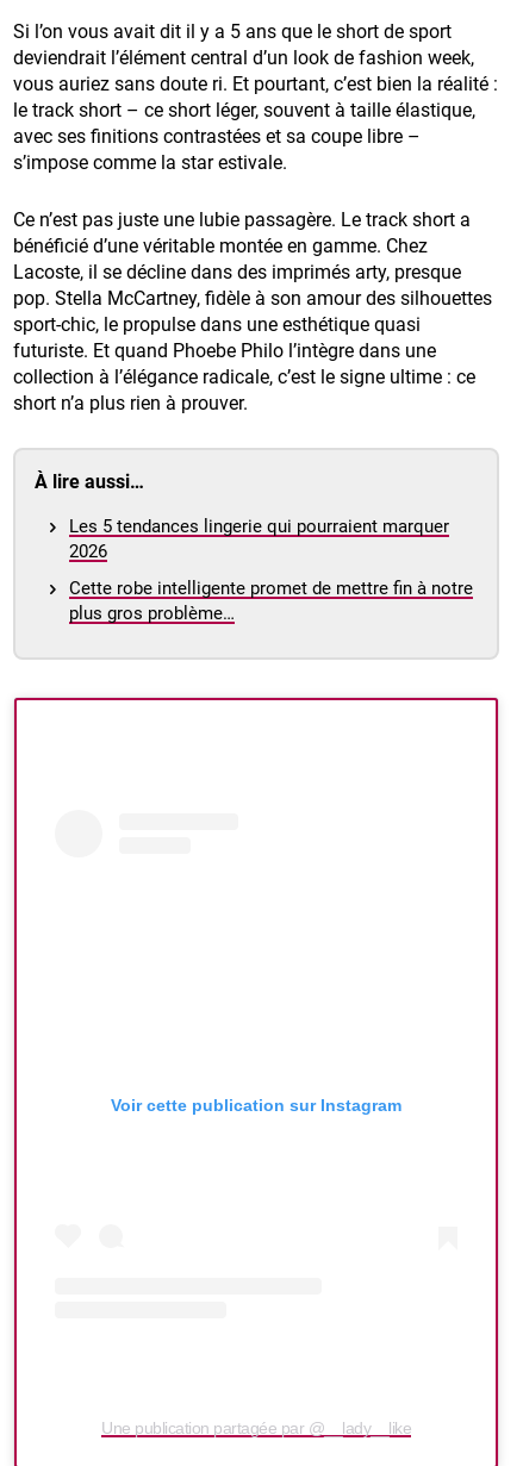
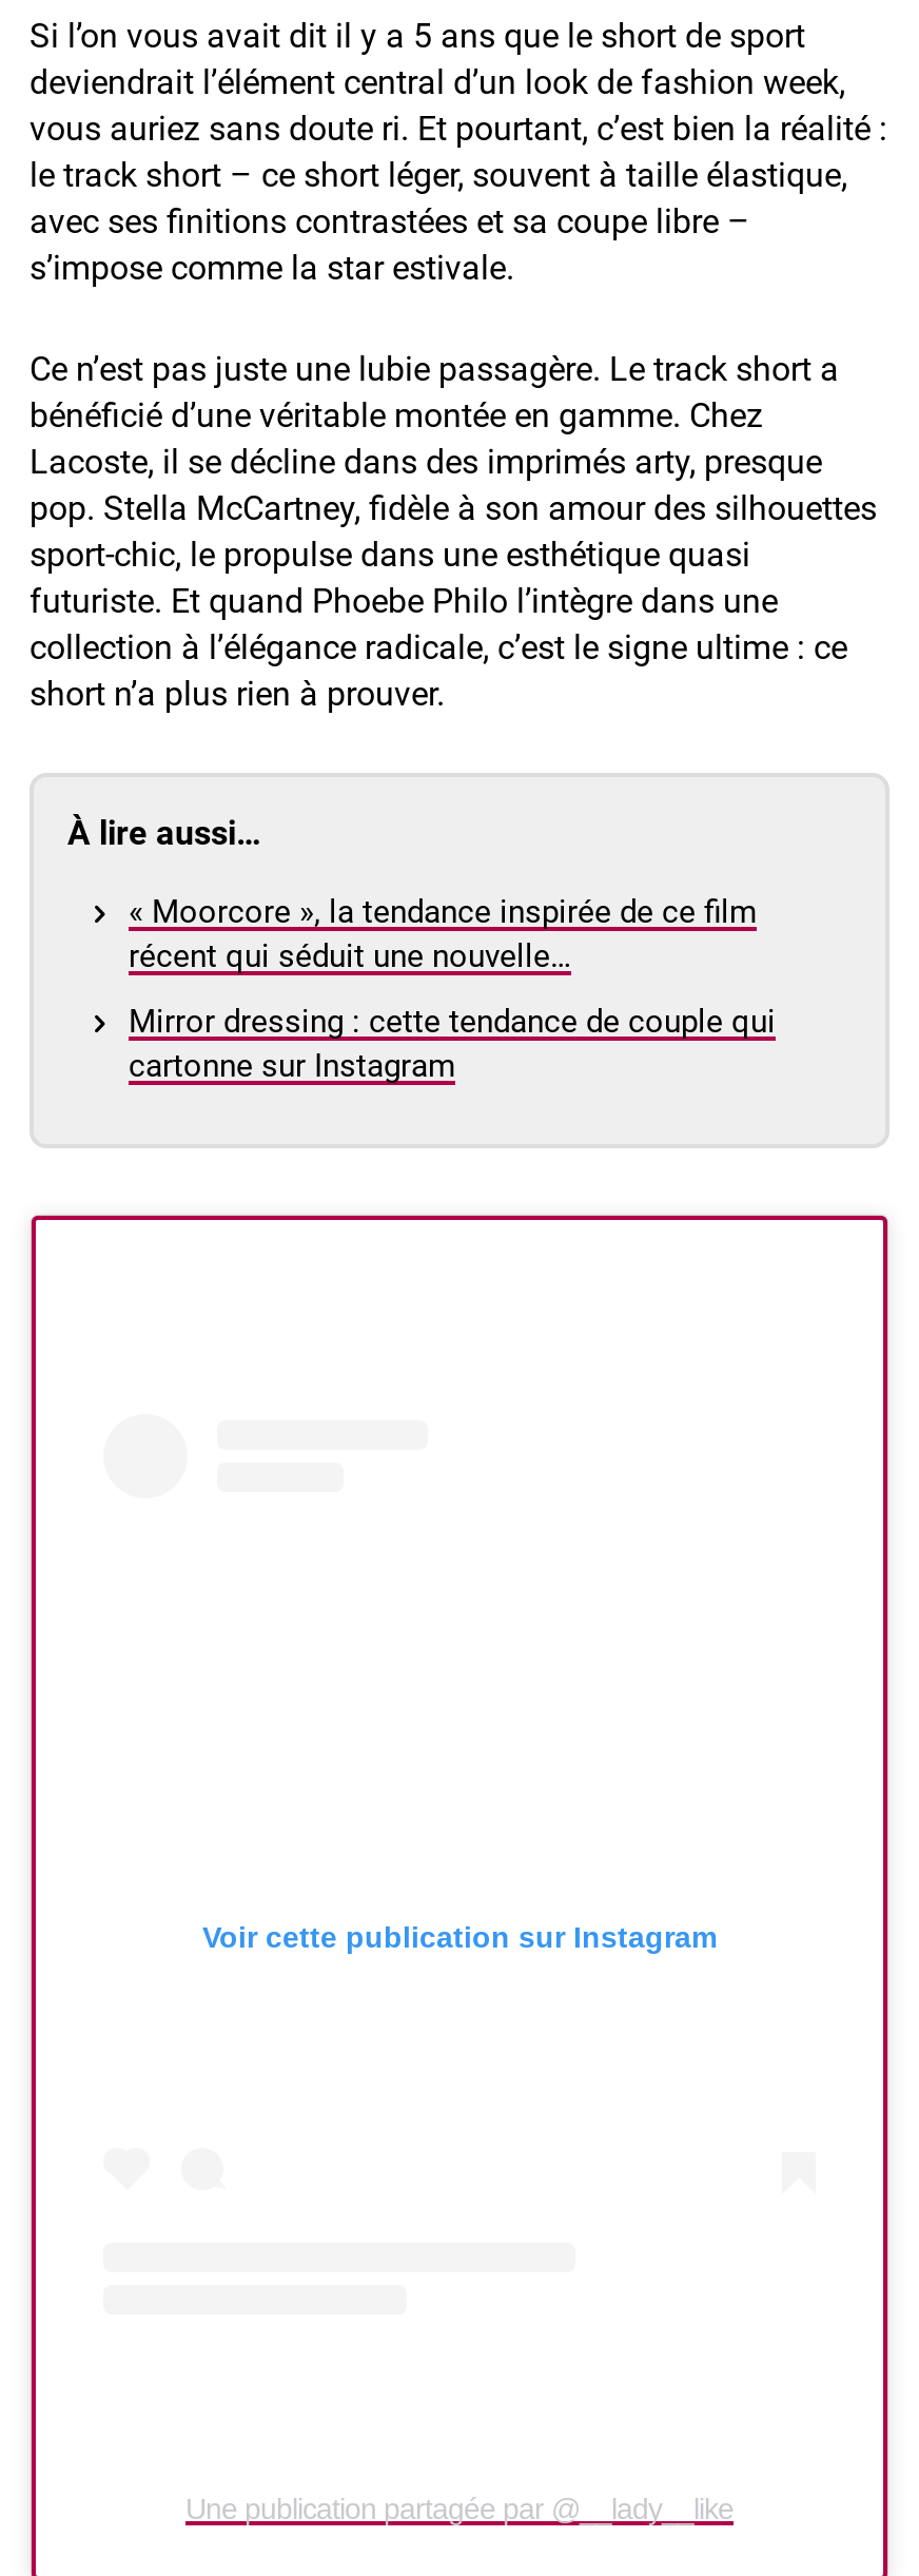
- Les 5 tendances lingerie qui pourraient marquer
- 2026
+ « Moorcore », la tendance inspirée de ce film
+ récent qui séduit une nouvelle…

- Cette robe intelligente promet de mettre fin à notre
- plus gros problème…
+ Mirror dressing : cette tendance de couple qui
+ cartonne sur Instagram
